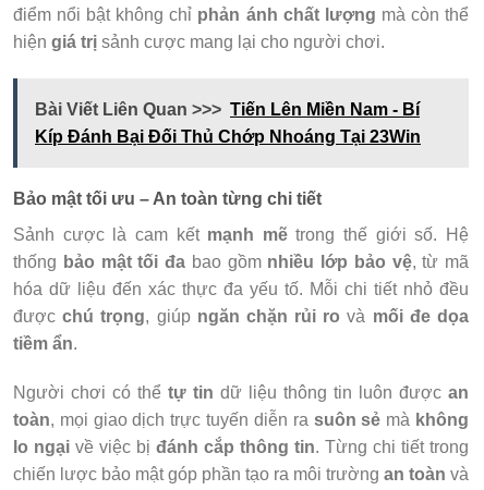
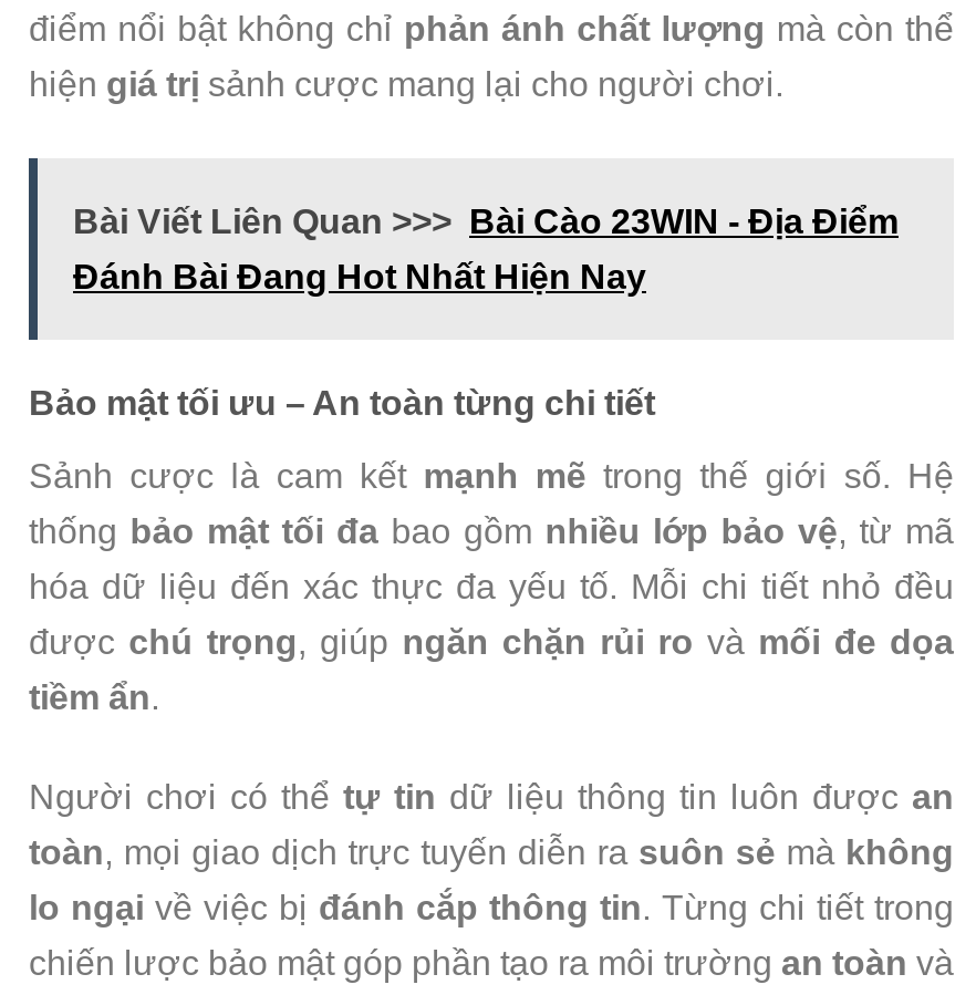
- Bài Viết Liên Quan >>> Tiến Lên Miền Nam - Bí
+ Bài Viết Liên Quan >>> Bài Cào 23WIN - Địa Điểm

- Kíp Đánh Bại Đối Thủ Chớp Nhoáng Tại 23Win
+ Đánh Bài Đang Hot Nhất Hiện Nay
